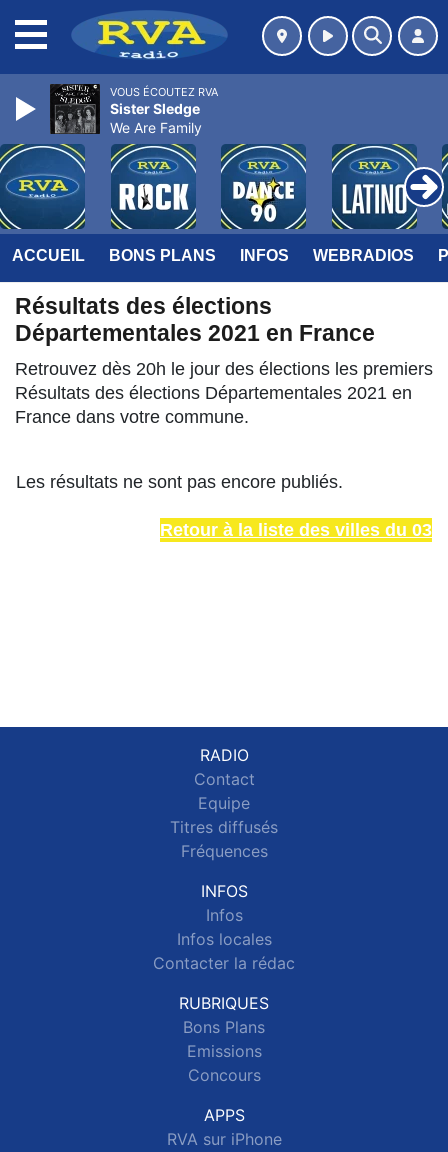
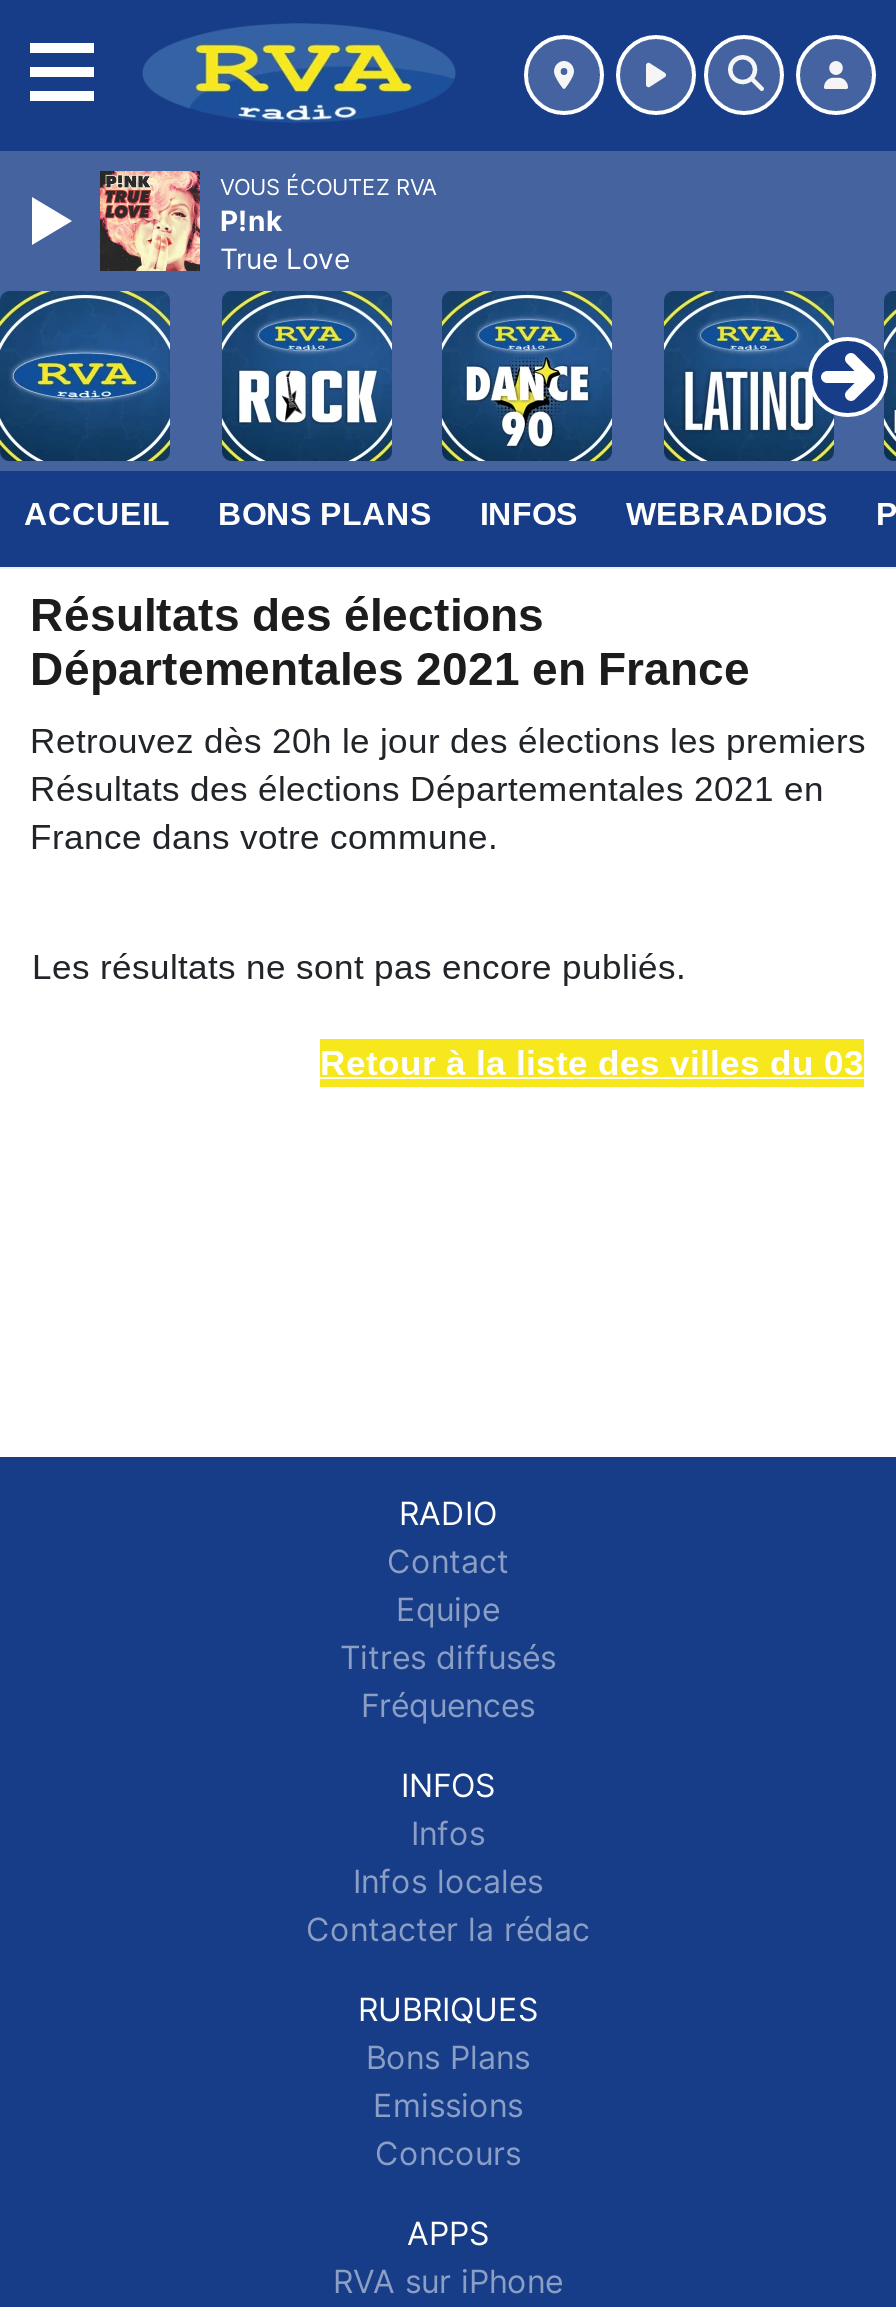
- [image]
- Sister Sledge
- We Are Family
+ [image]
+ P!nk
+ True Love
